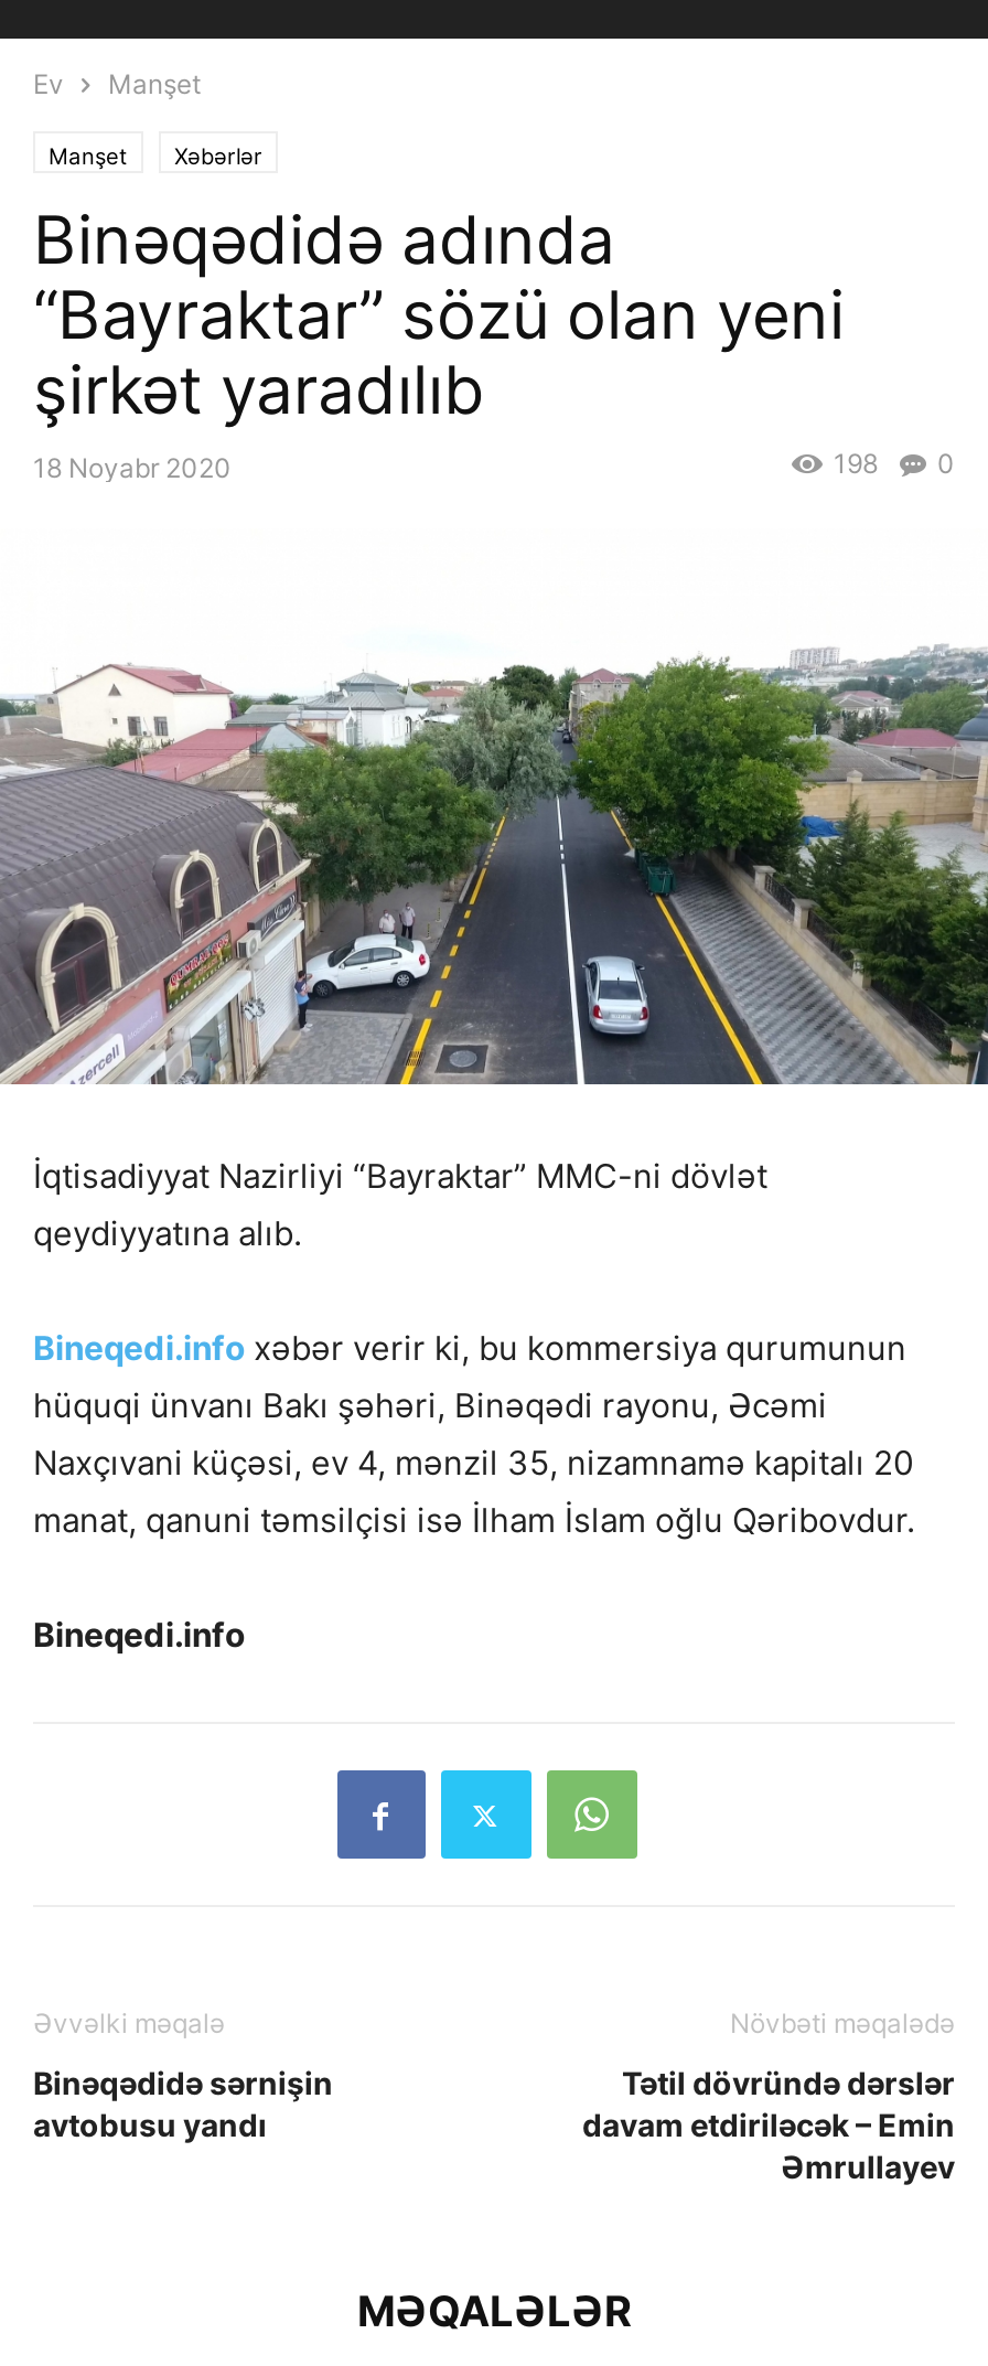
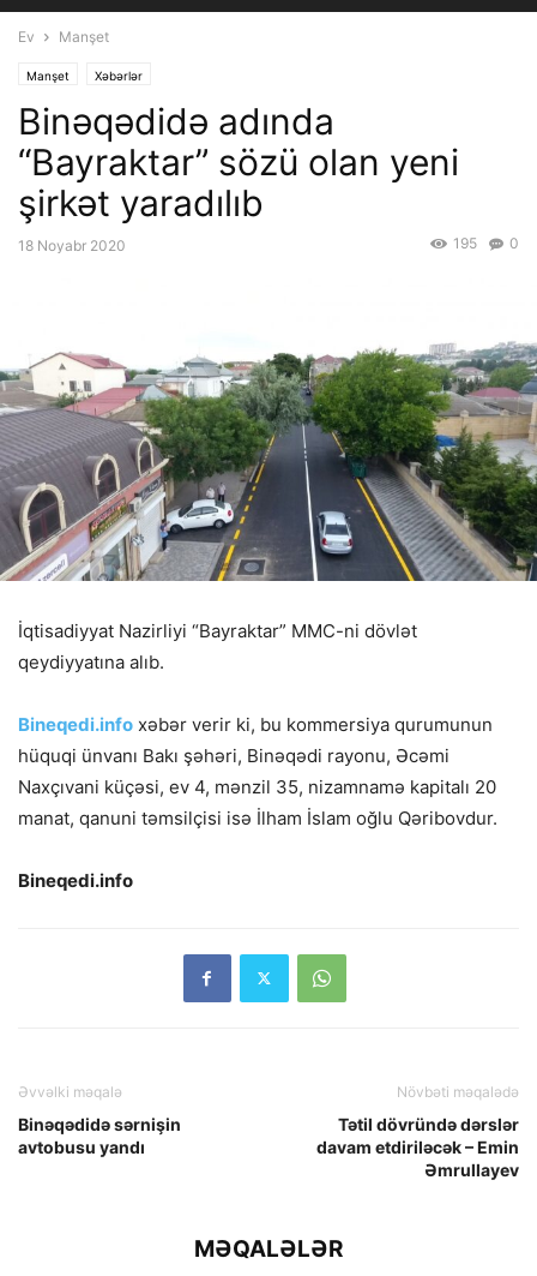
- 198 0
+ 195 0
